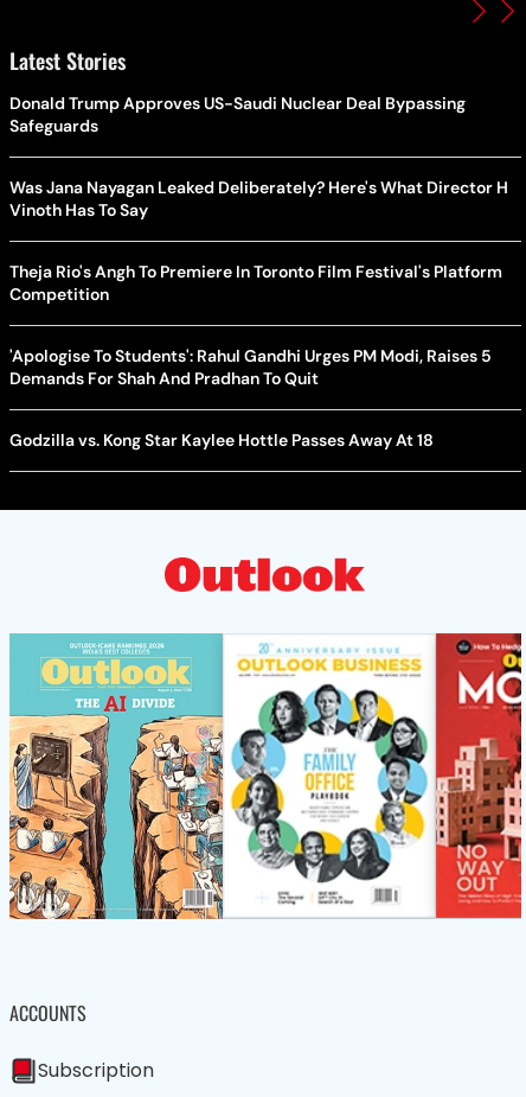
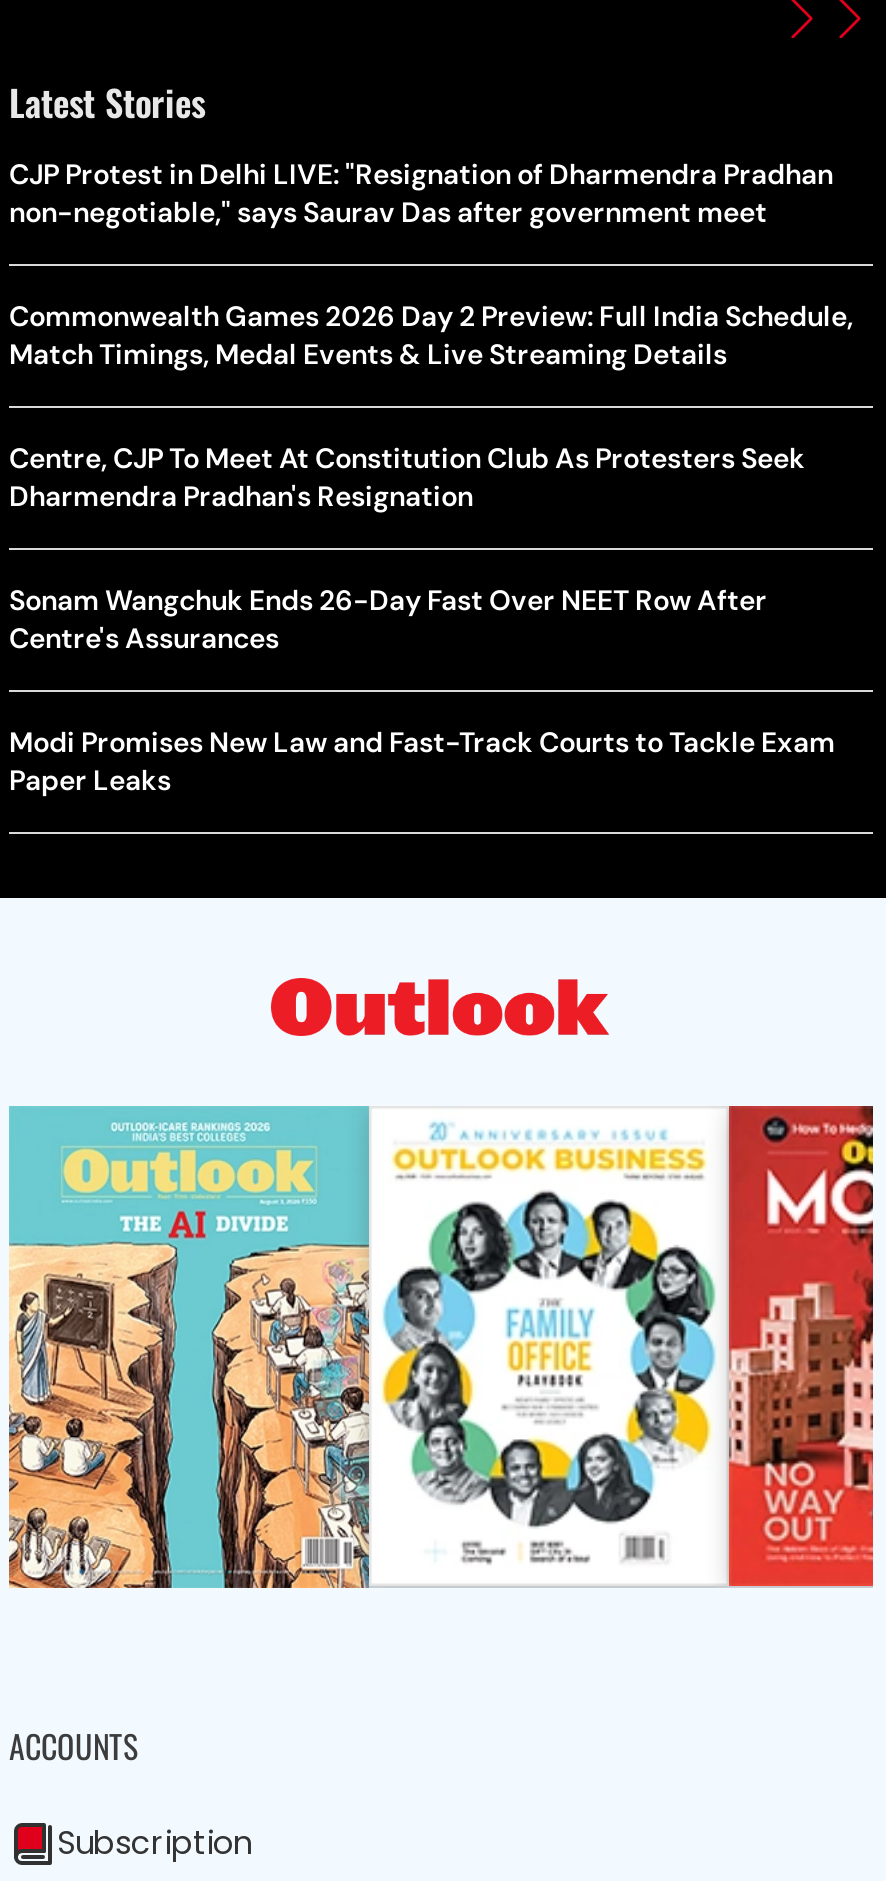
- Donald Trump Approves US-Saudi Nuclear Deal Bypassing
- Safeguards
+ CJP Protest in Delhi LIVE: "Resignation of Dharmendra Pradhan
+ non-negotiable," says Saurav Das after government meet

- Was Jana Nayagan Leaked Deliberately? Here's What Director H
- Vinoth Has To Say
+ Commonwealth Games 2026 Day 2 Preview: Full India Schedule,
+ Match Timings, Medal Events & Live Streaming Details

- Theja Rio's Angh To Premiere In Toronto Film Festival's Platform
- Competition
+ Centre, CJP To Meet At Constitution Club As Protesters Seek
+ Dharmendra Pradhan's Resignation

- 'Apologise To Students': Rahul Gandhi Urges PM Modi, Raises 5
- Demands For Shah And Pradhan To Quit
+ Sonam Wangchuk Ends 26-Day Fast Over NEET Row After
+ Centre's Assurances

- Godzilla vs. Kong Star Kaylee Hottle Passes Away At 18
+ Modi Promises New Law and Fast-Track Courts to Tackle Exam
+ Paper Leaks
